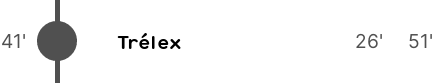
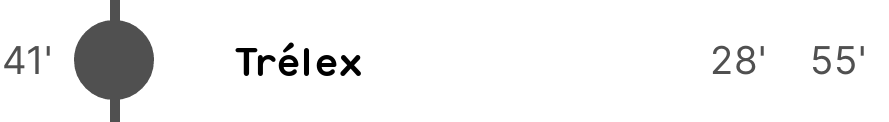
- 26'
+ 28'

- 51'
+ 55'
